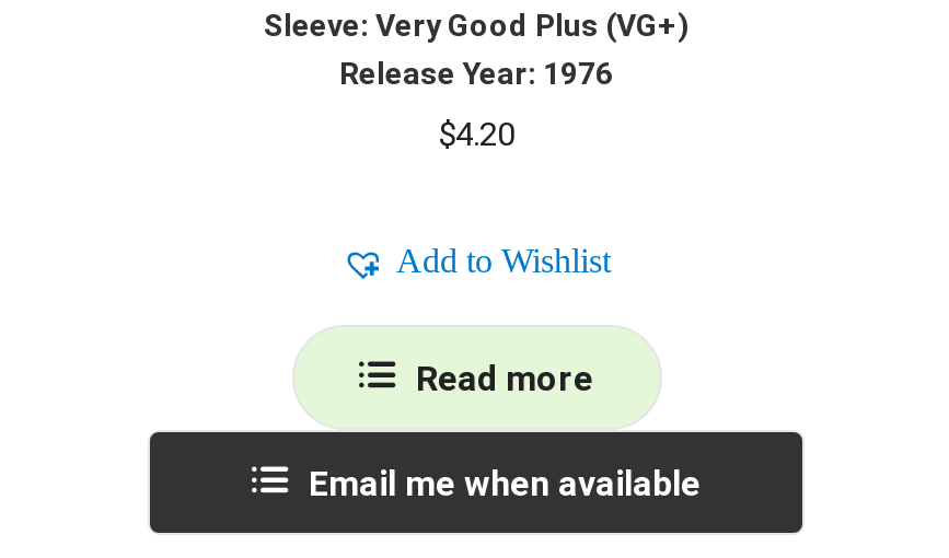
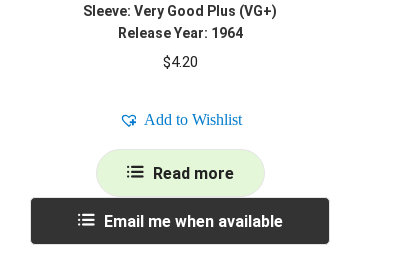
- Release Year: 1976
+ Release Year: 1964
